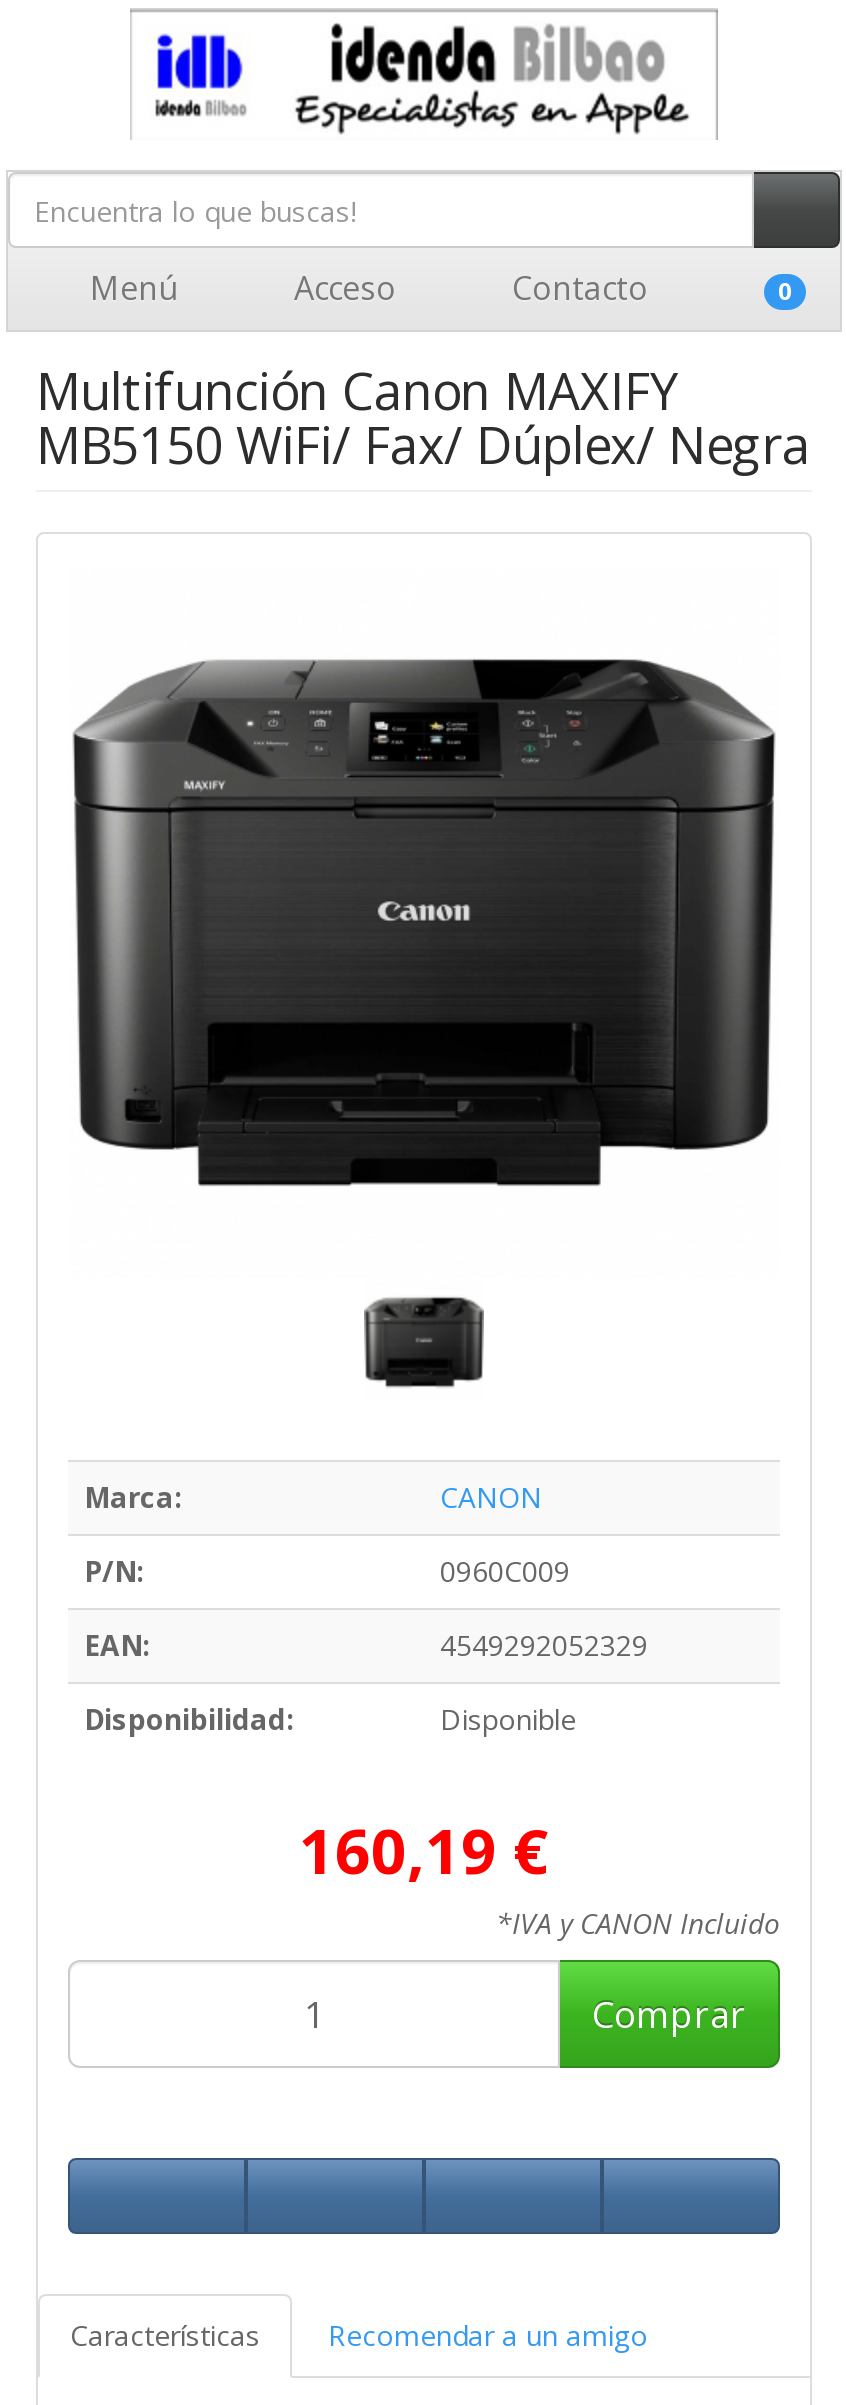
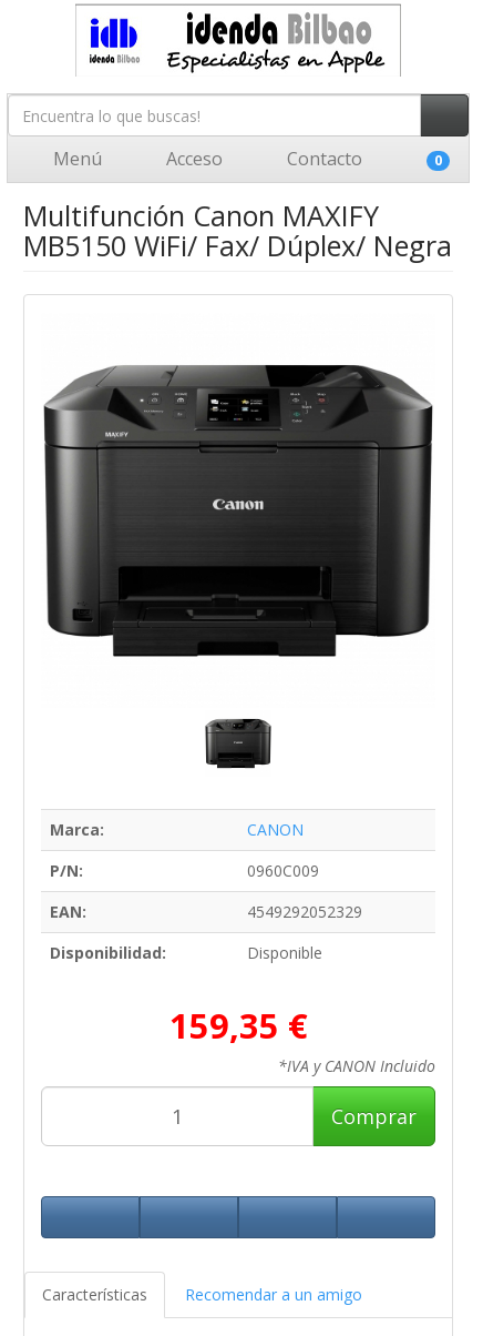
- 160,19 €
+ 159,35 €
